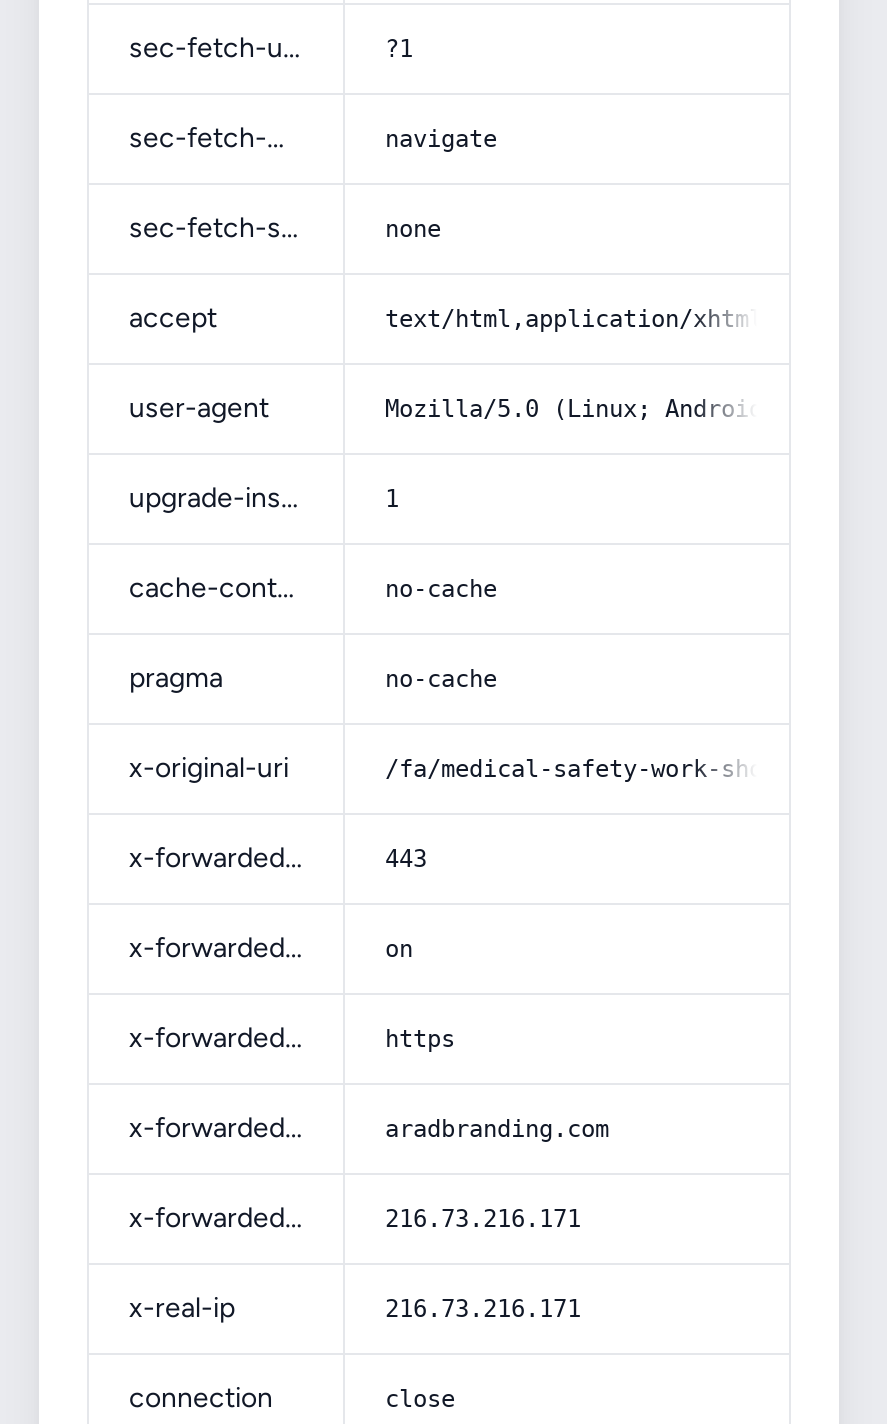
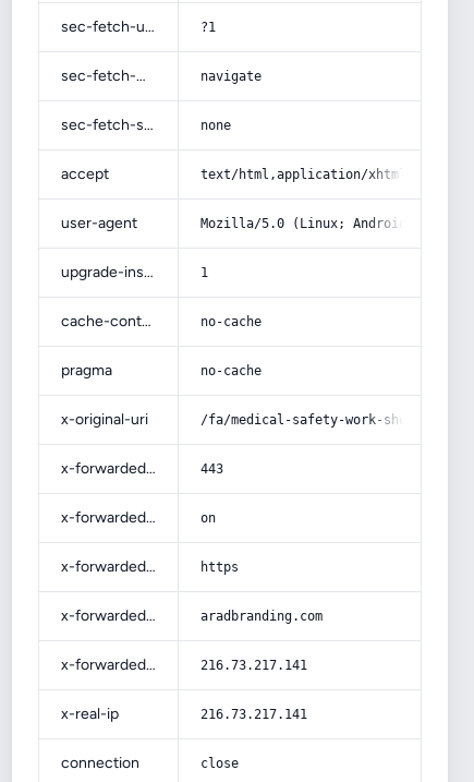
- 216.73.216.171
+ 216.73.217.141

- 216.73.216.171
+ 216.73.217.141
